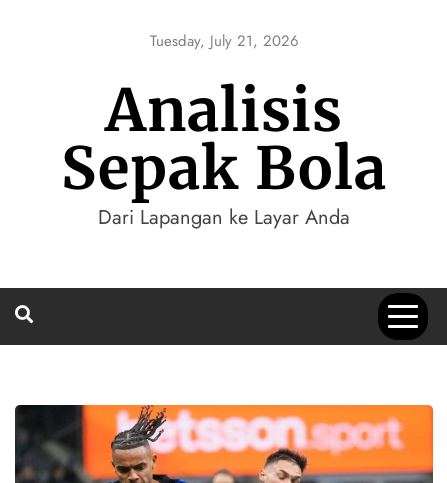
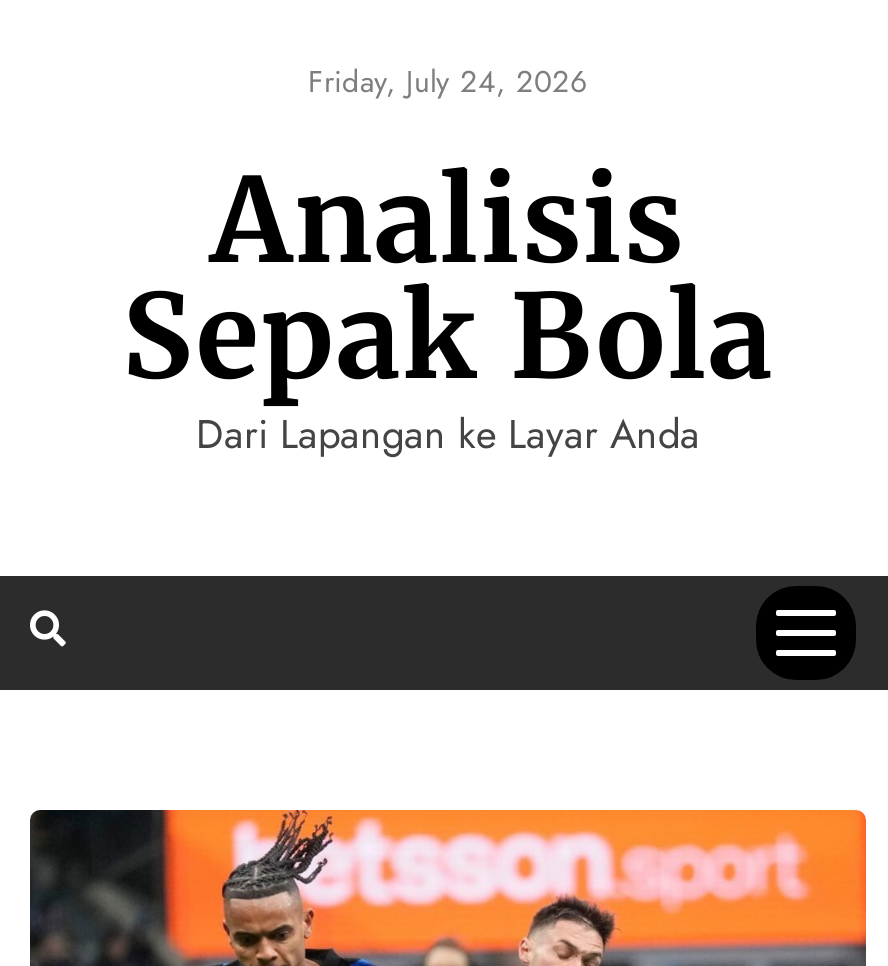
- Tuesday, July 21, 2026
+ Friday, July 24, 2026
